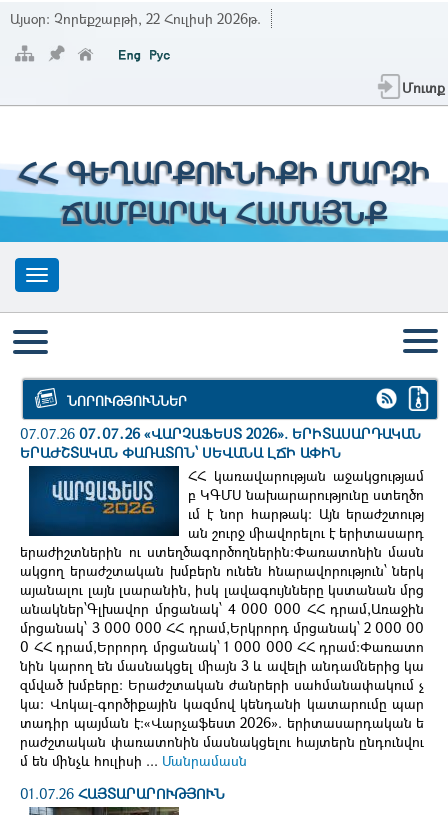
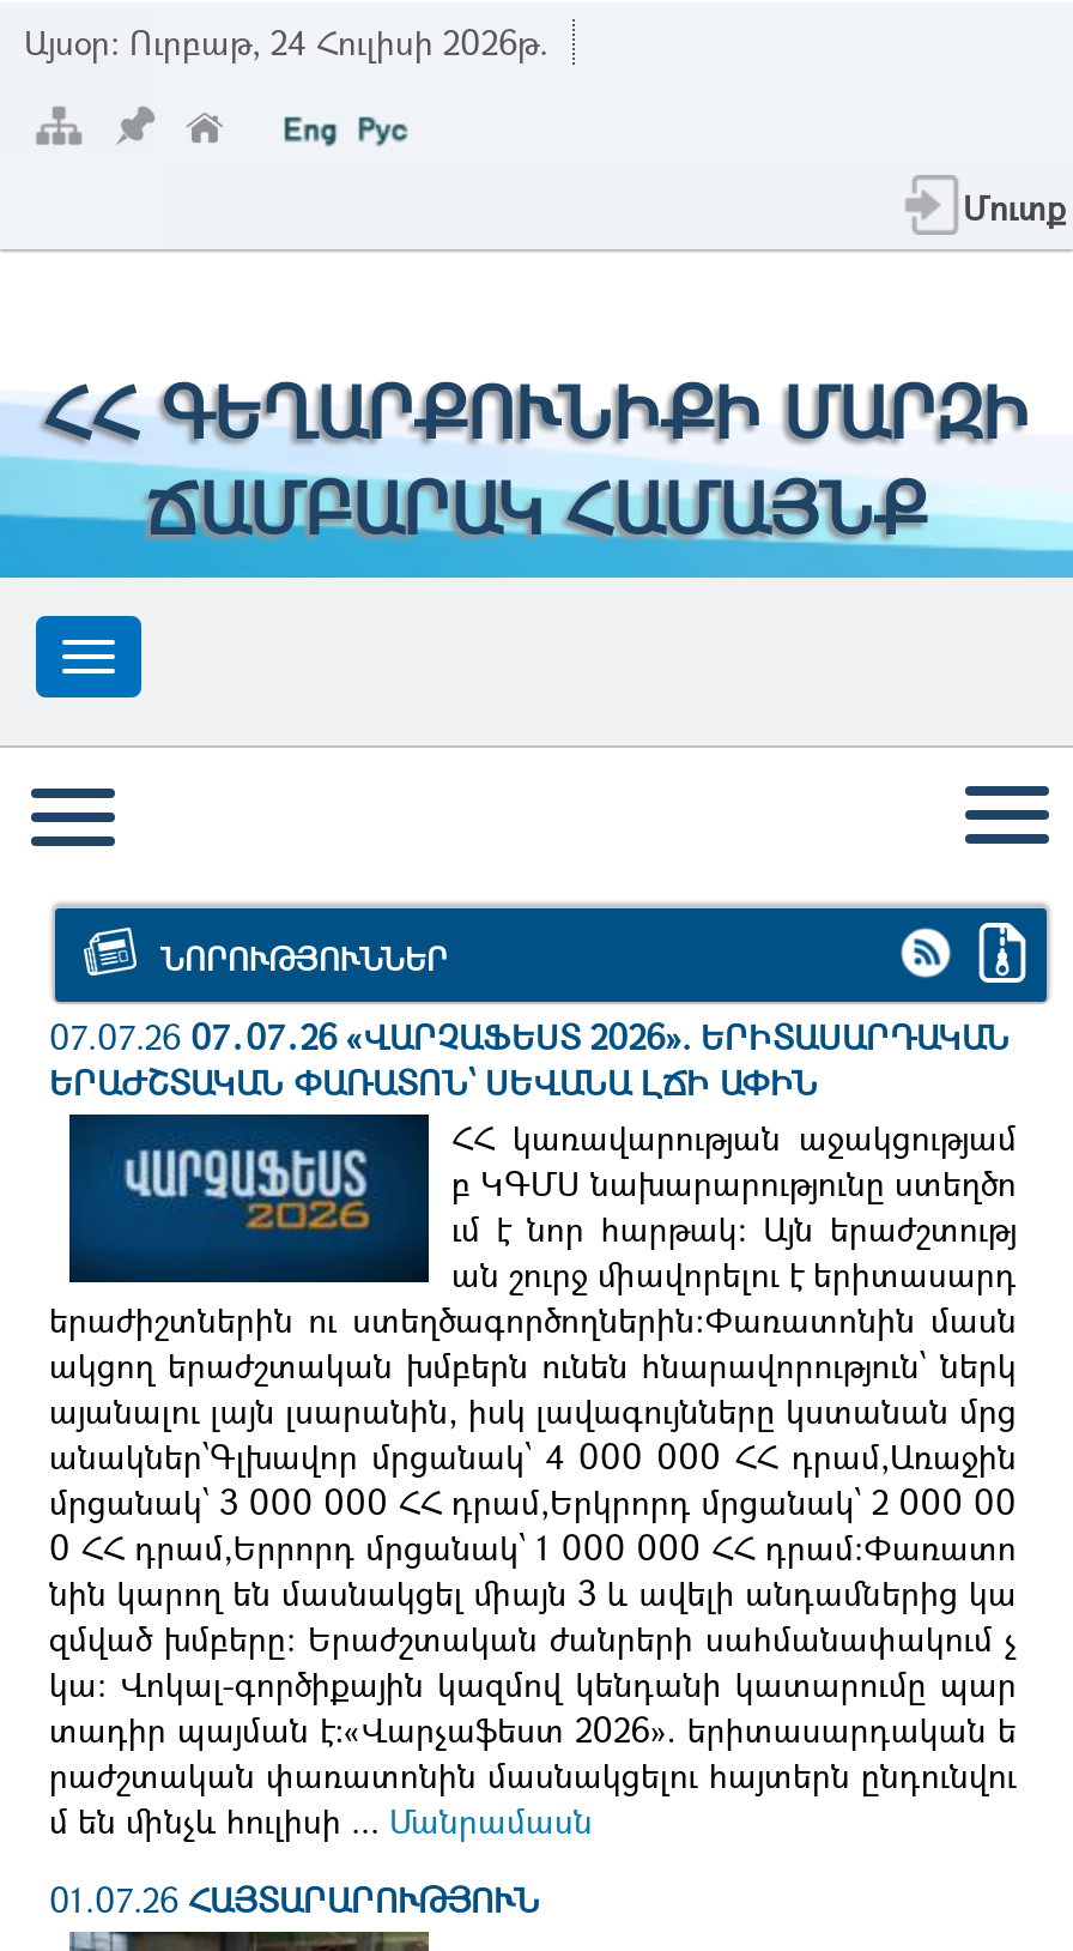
- Այսօր: Չորեքշաբթի, 22 Հուլիսի 2026թ.
+ Այսօր: Ուրբաթ, 24 Հուլիսի 2026թ.
